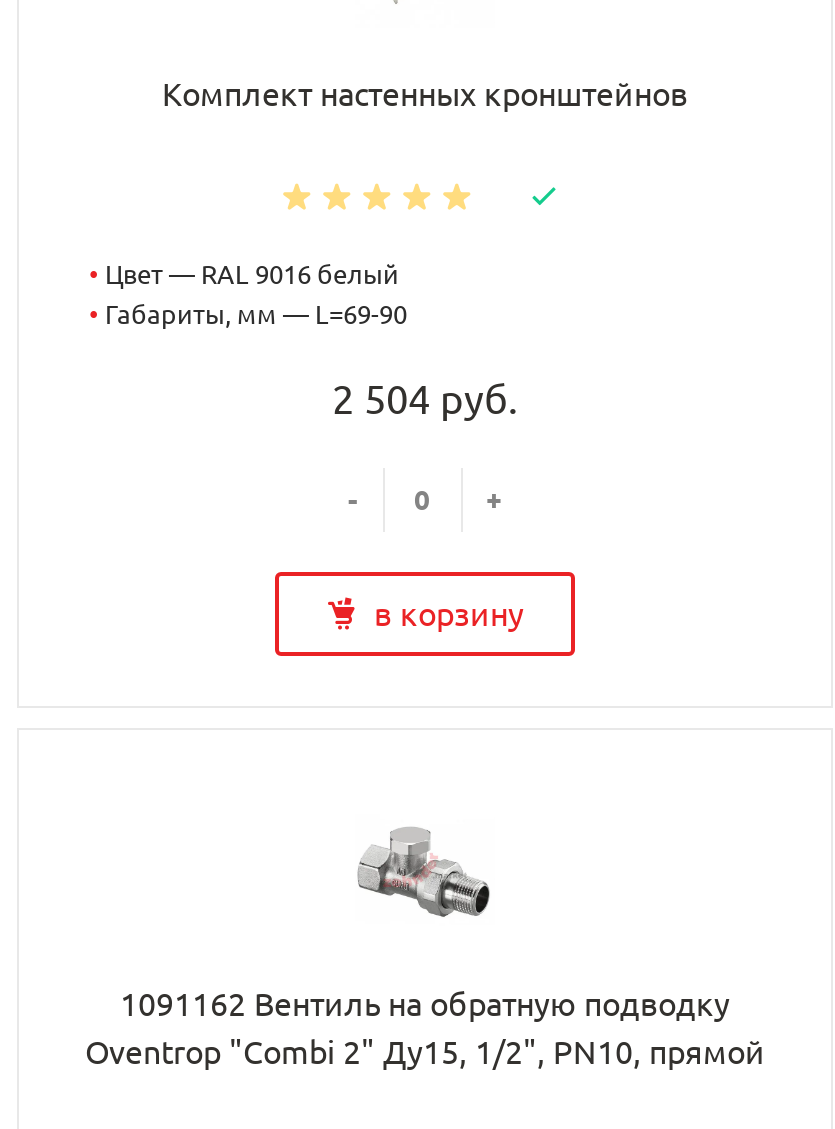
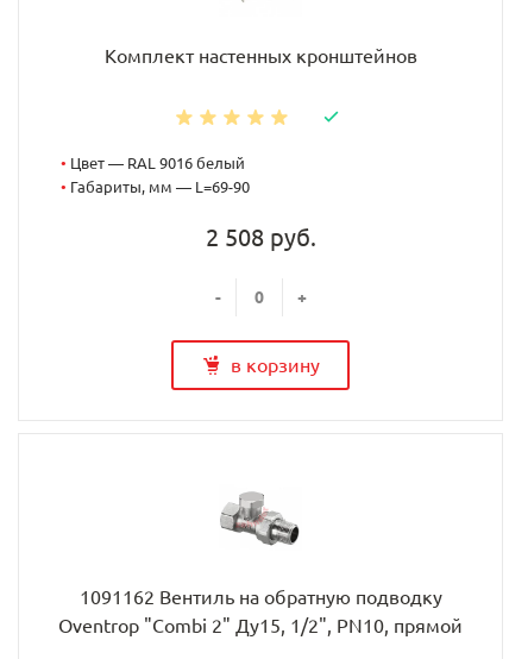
- 2 504 руб.
+ 2 508 руб.
